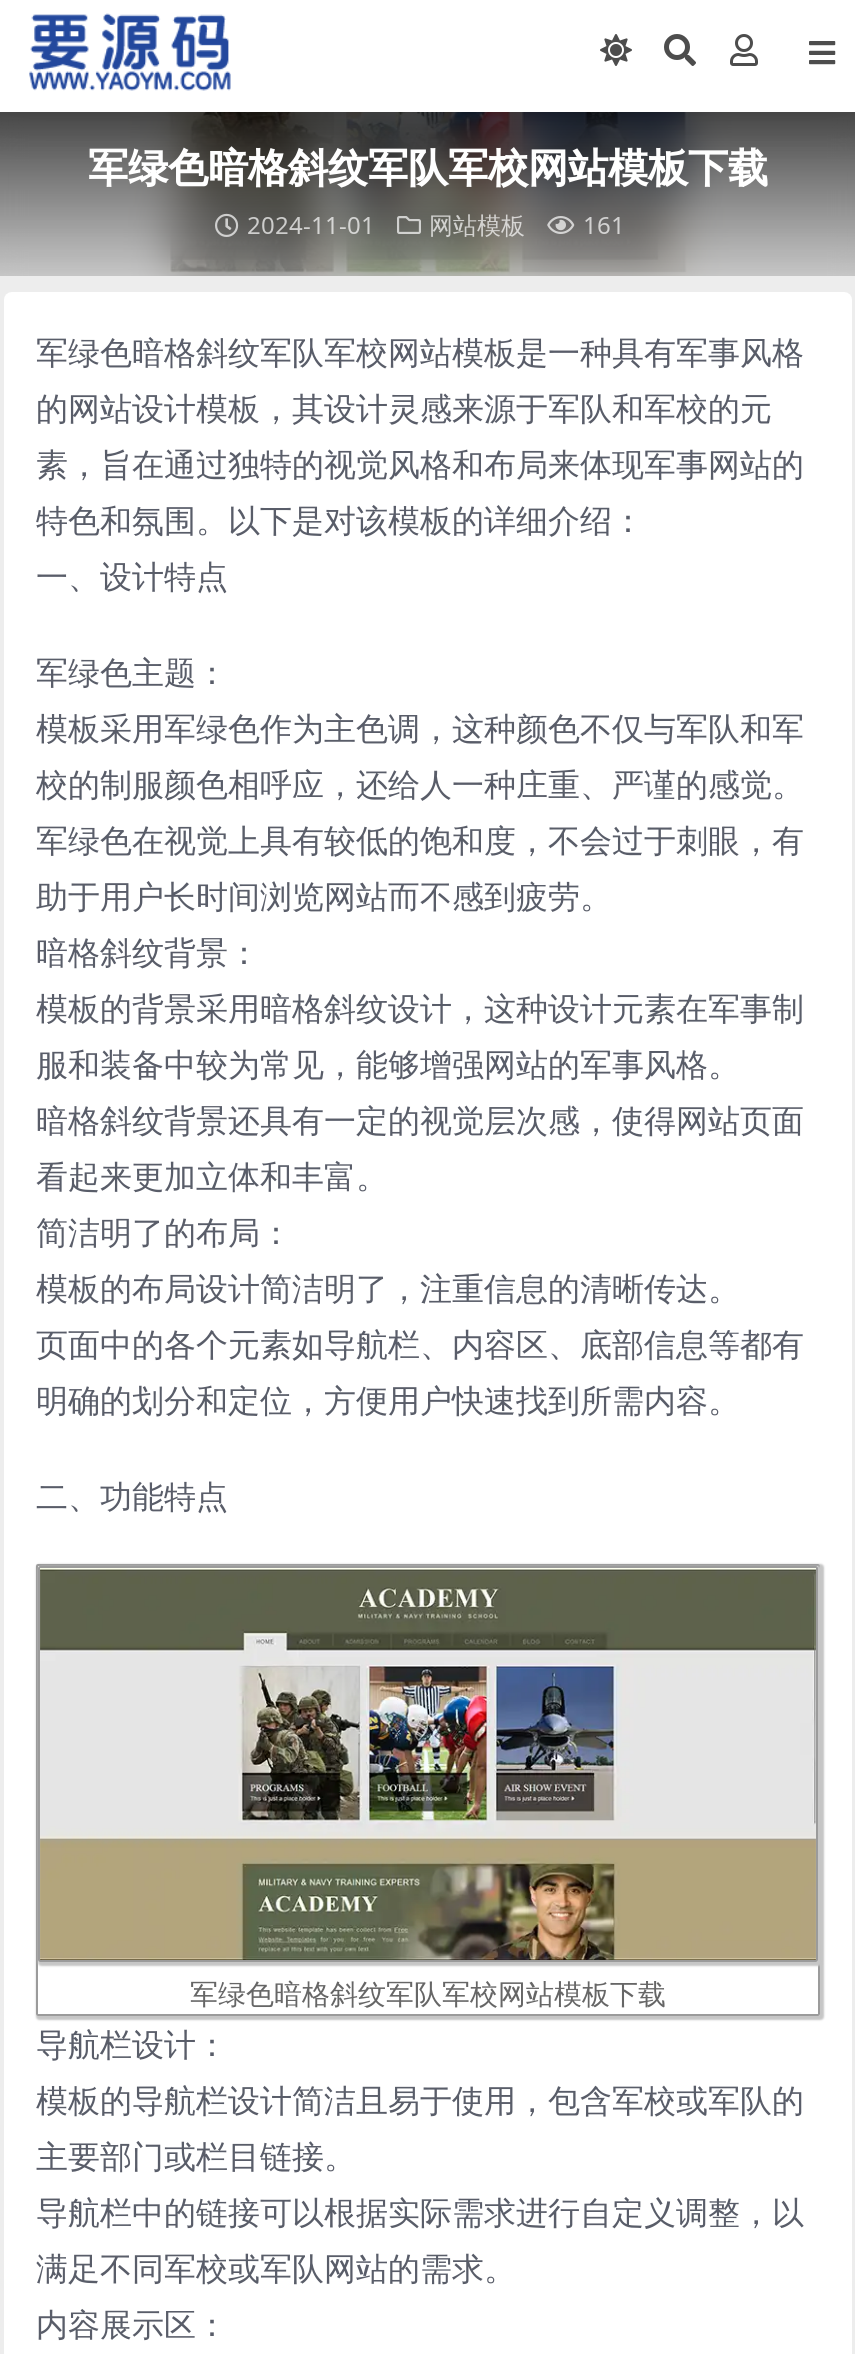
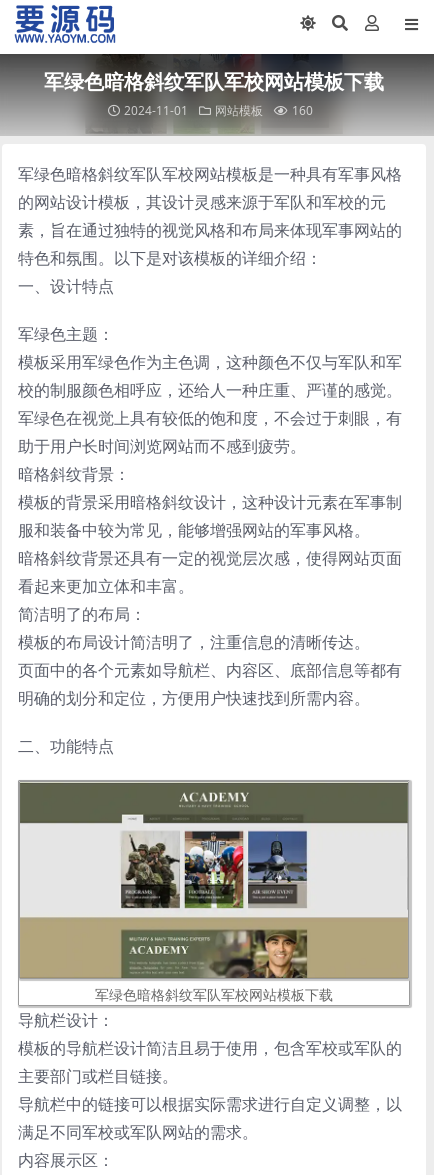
- 2024-11-01 网站模板 161
+ 2024-11-01 网站模板 160
